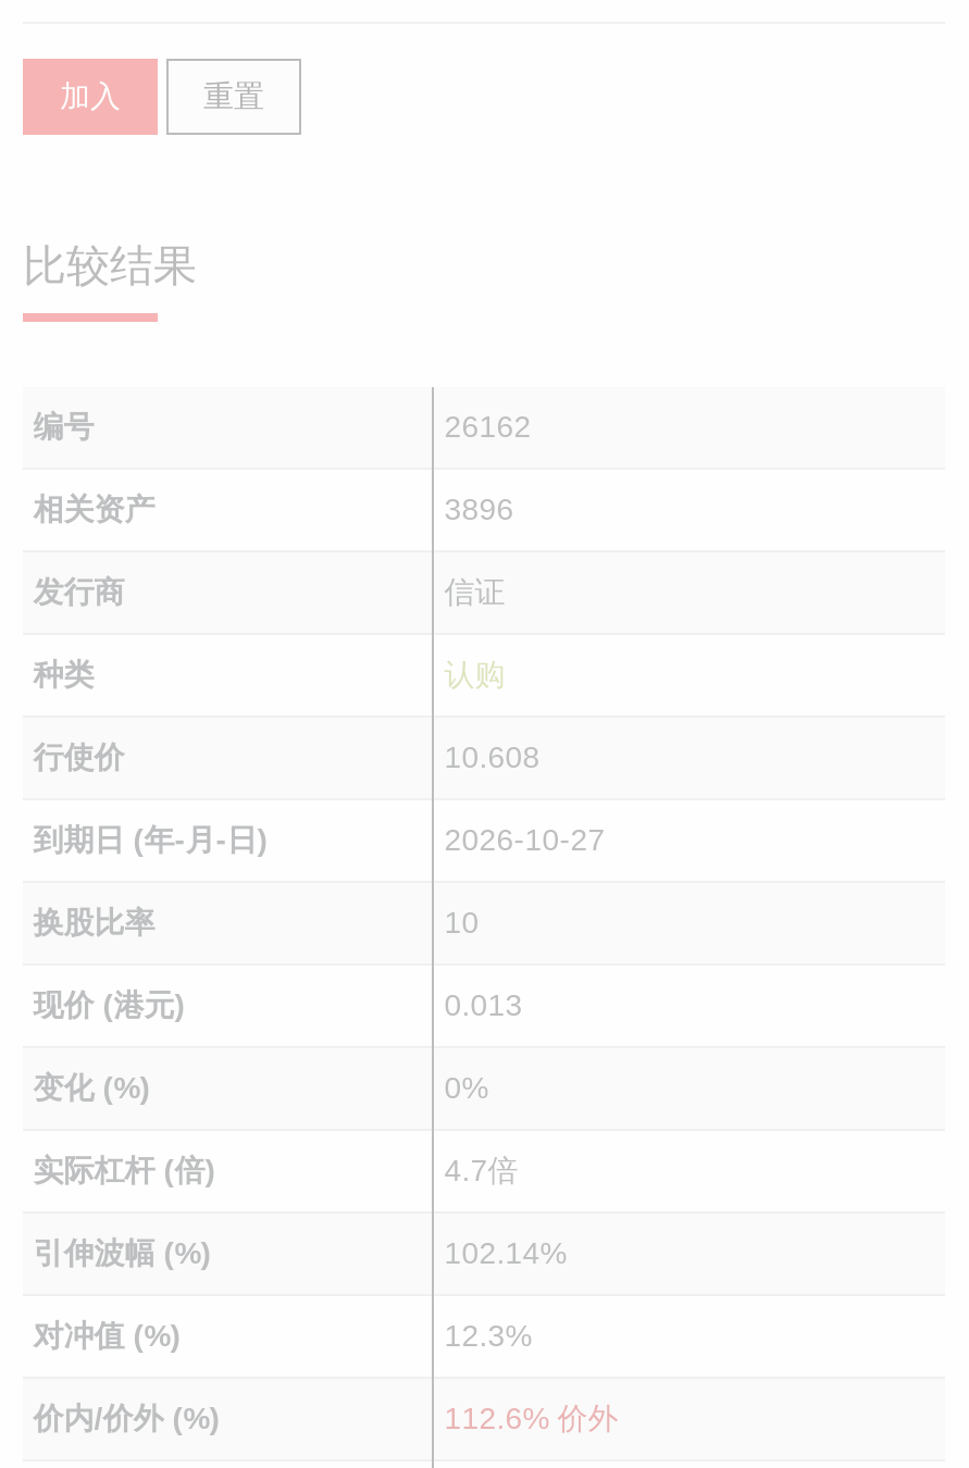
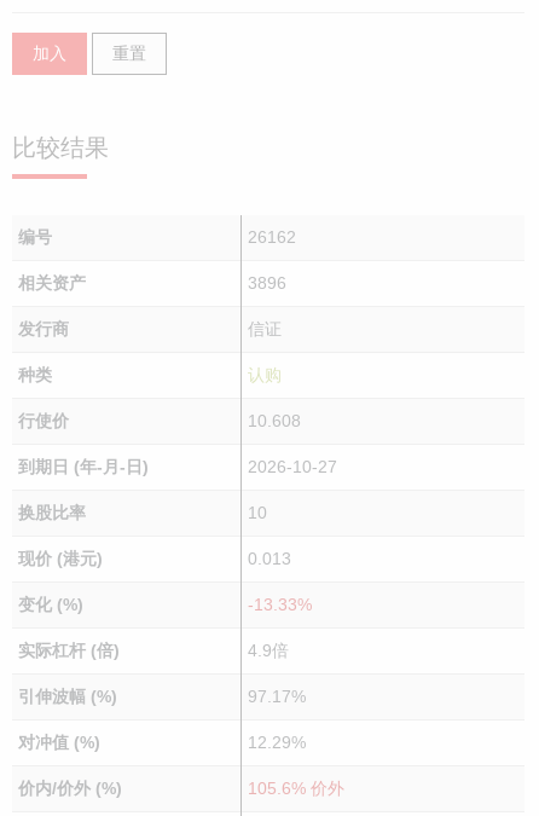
- 0%
+ -13.33%

- 4.7倍
+ 4.9倍

- 102.14%
+ 97.17%

- 12.3%
+ 12.29%

- 112.6% 价外
+ 105.6% 价外
